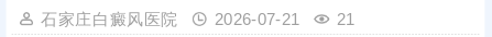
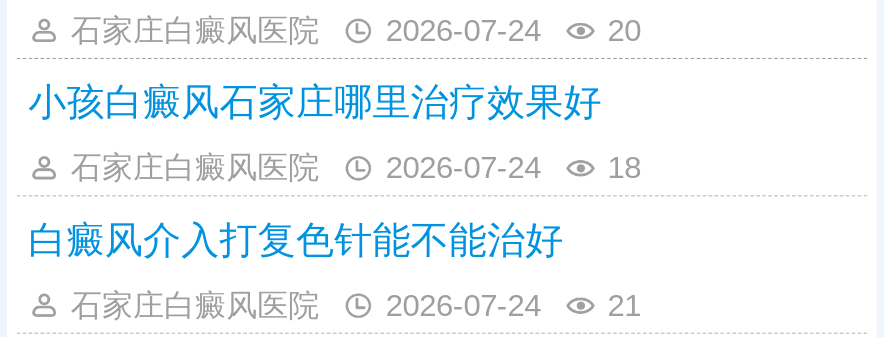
- 2026-07-21
+ 2026-07-24
+ 20
+ 小孩白癜风石家庄哪里治疗效果好
+ 石家庄白癜风医院
+ 2026-07-24
+ 18
+ 白癜风介入打复色针能不能治好
+ 石家庄白癜风医院
+ 2026-07-24
